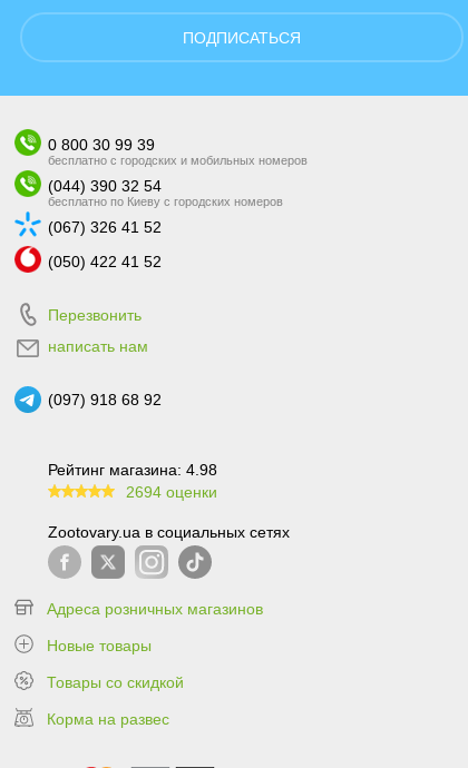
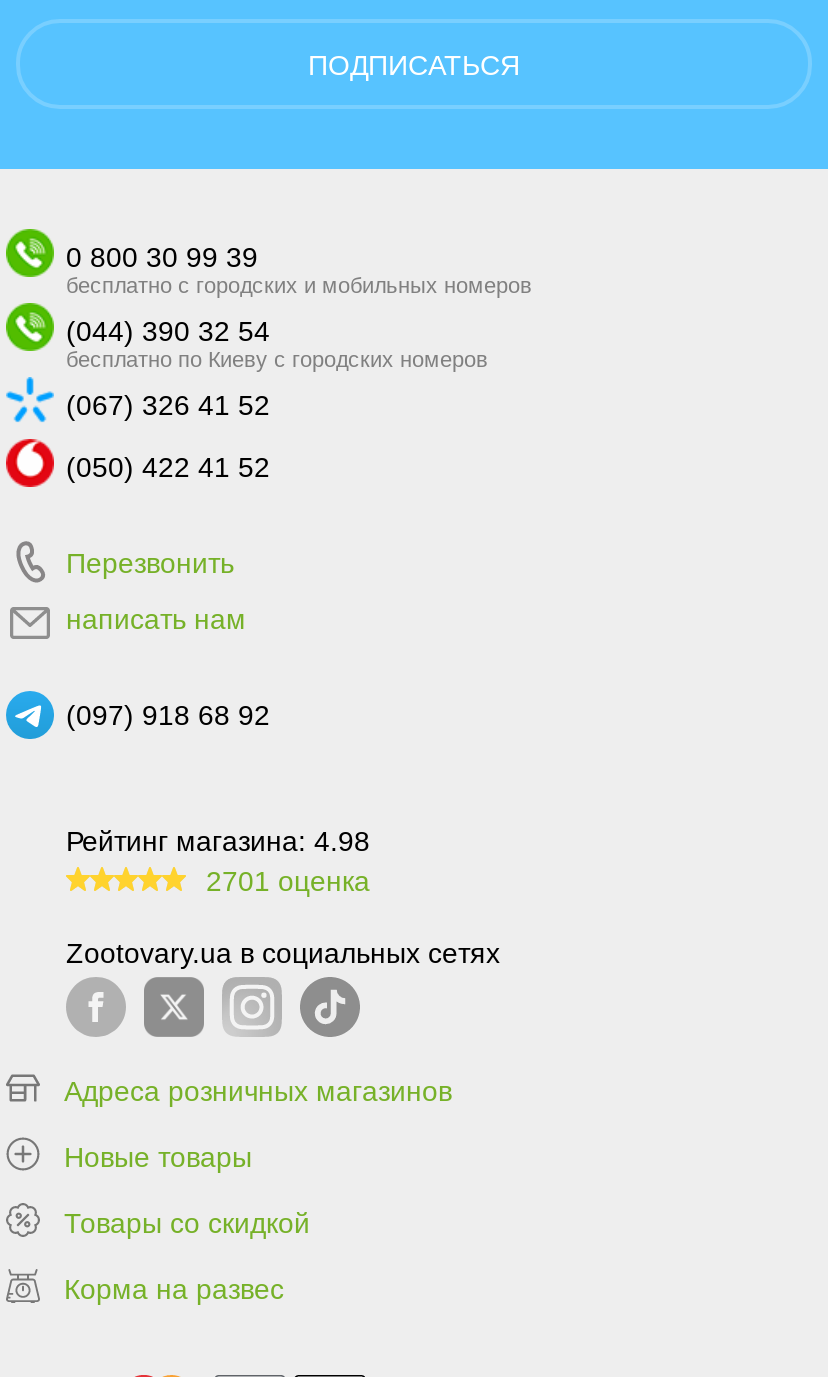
- 2694 оценки
+ 2701 оценка
